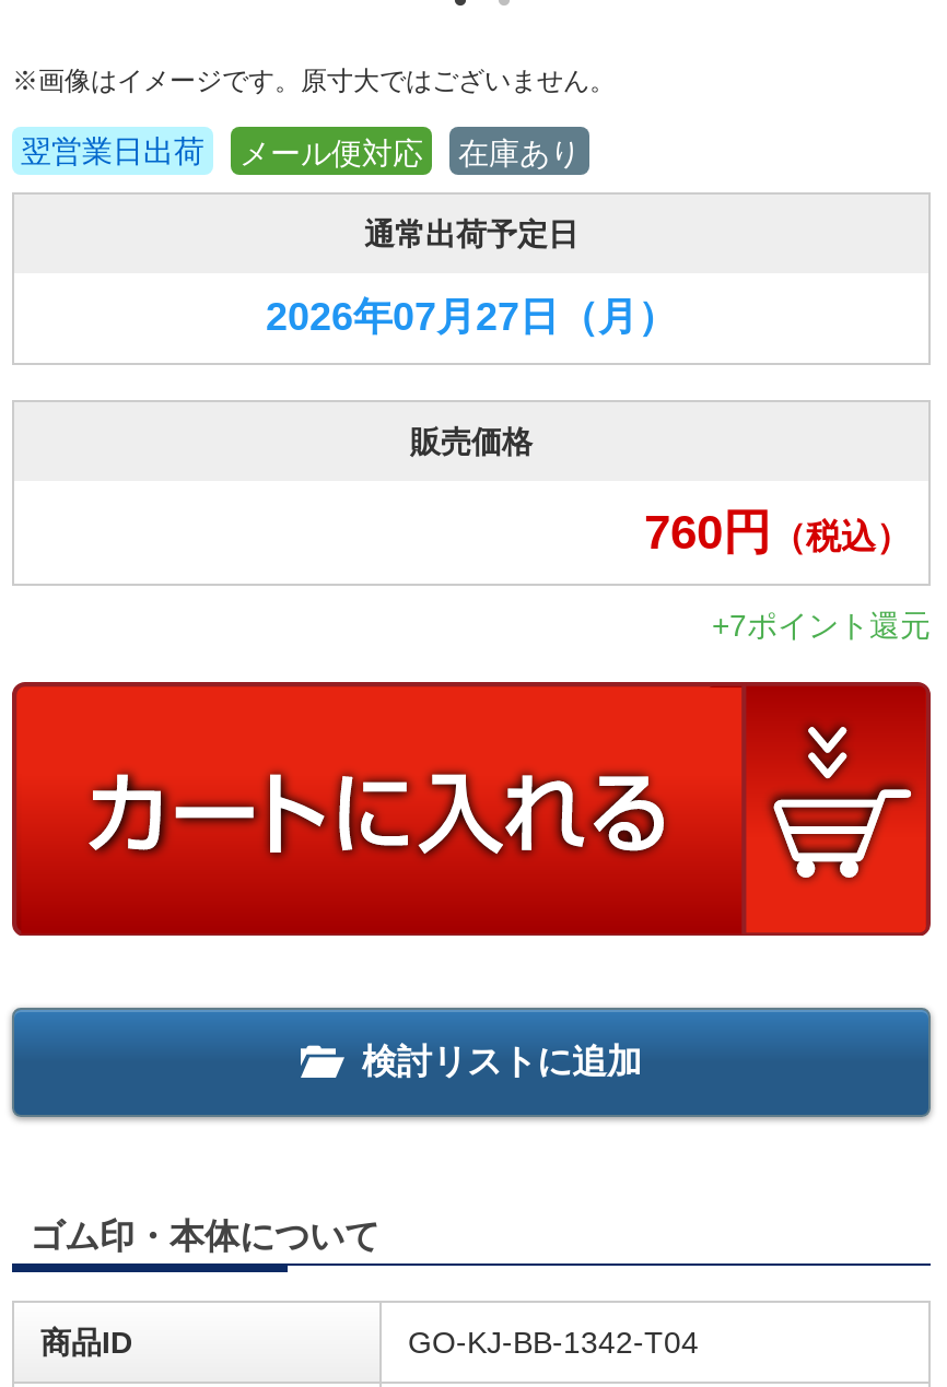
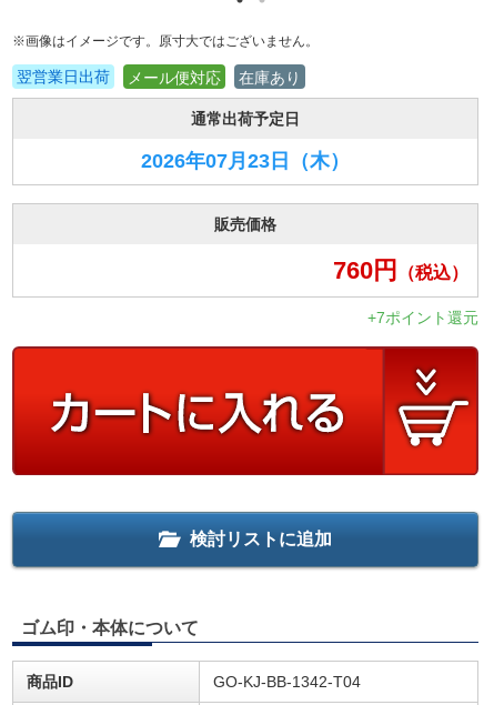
- 2026年07月27日（月）
+ 2026年07月23日（木）
